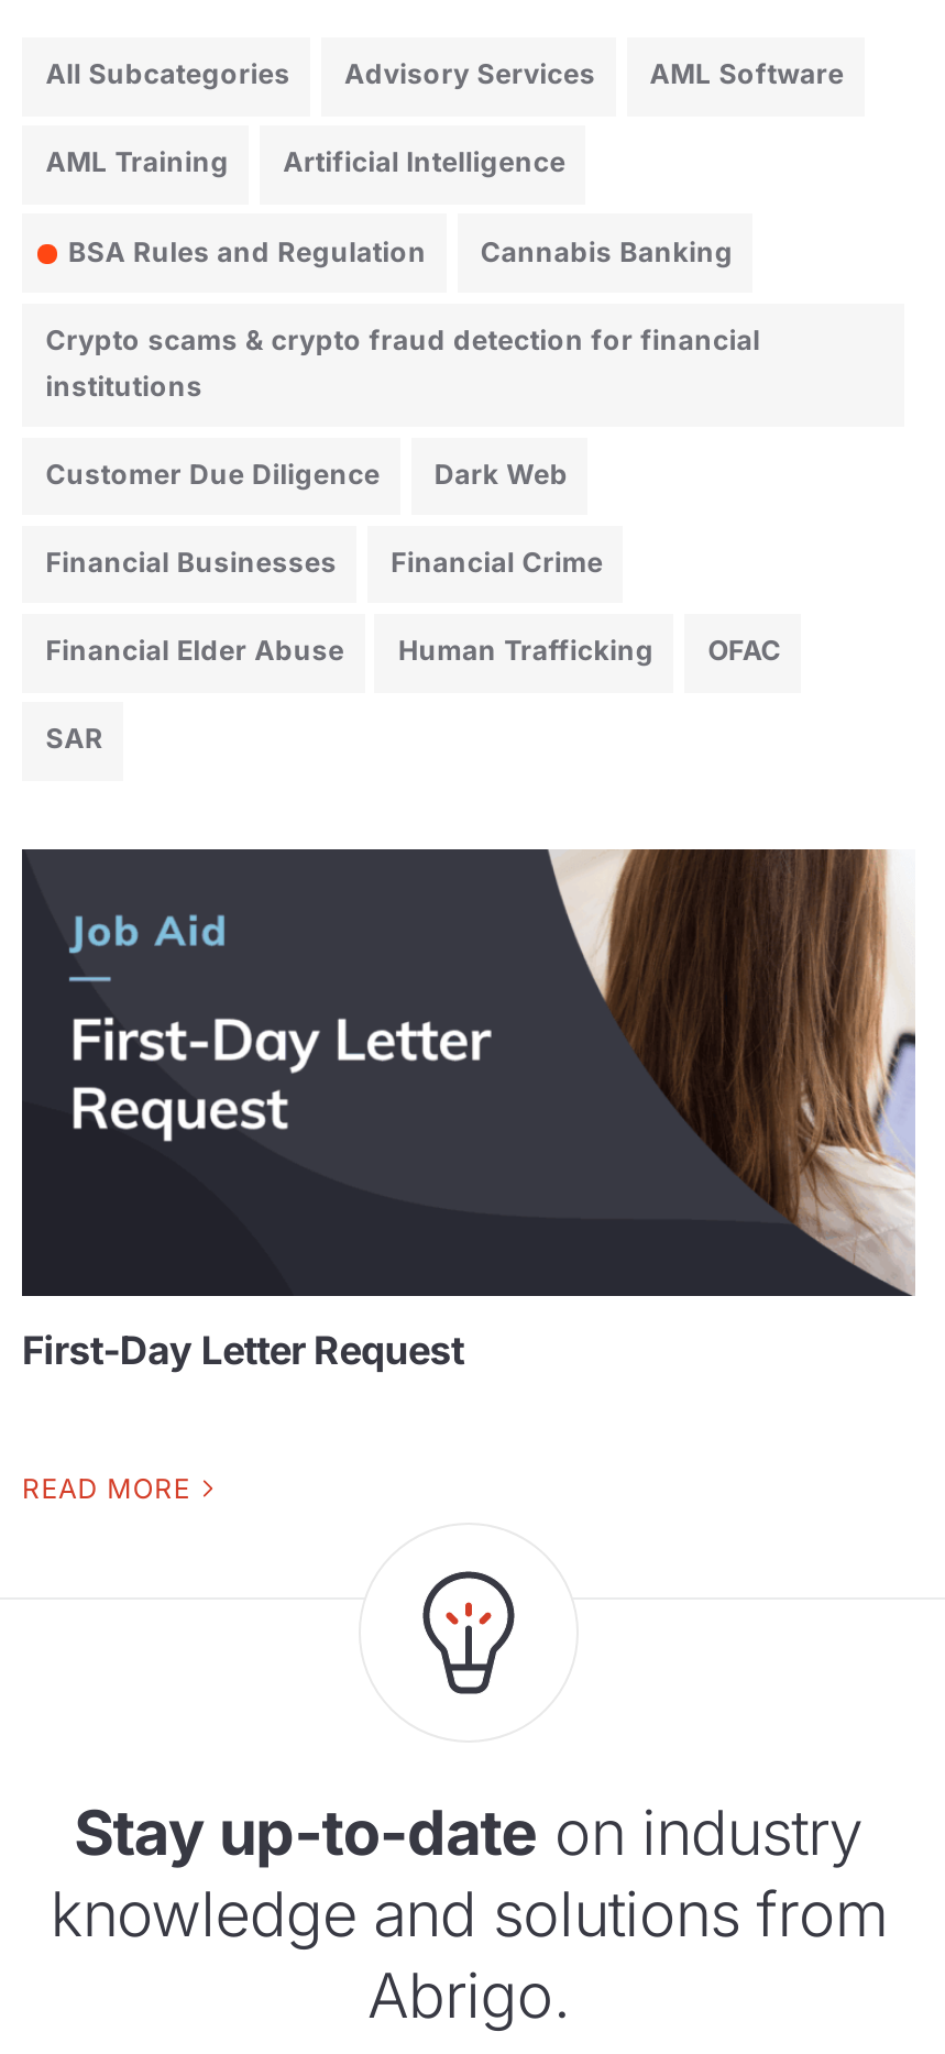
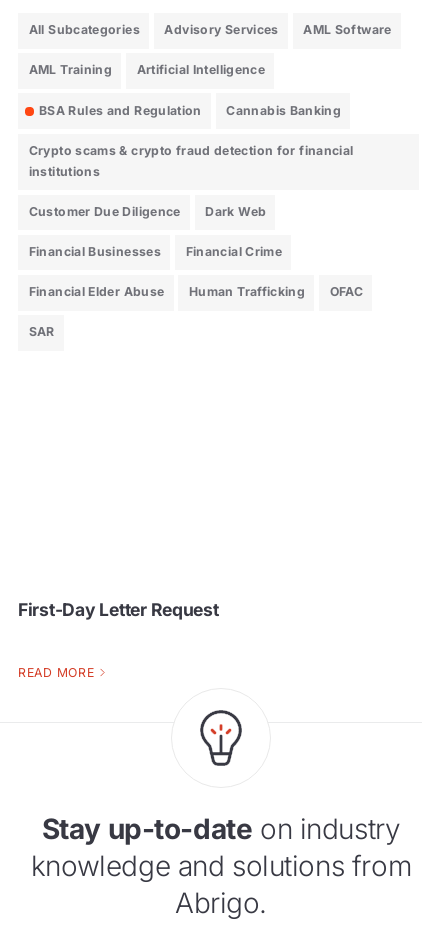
- [image]
